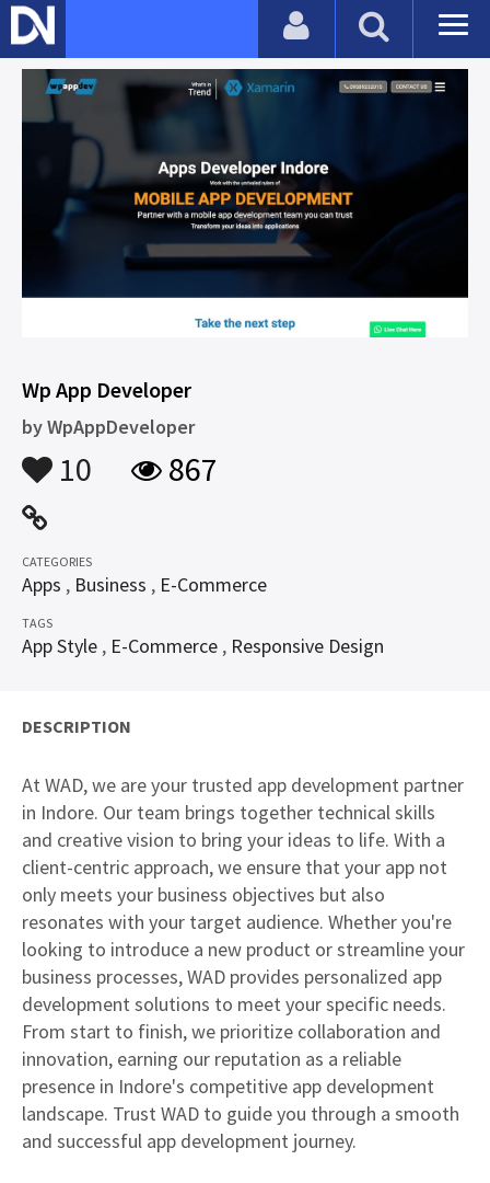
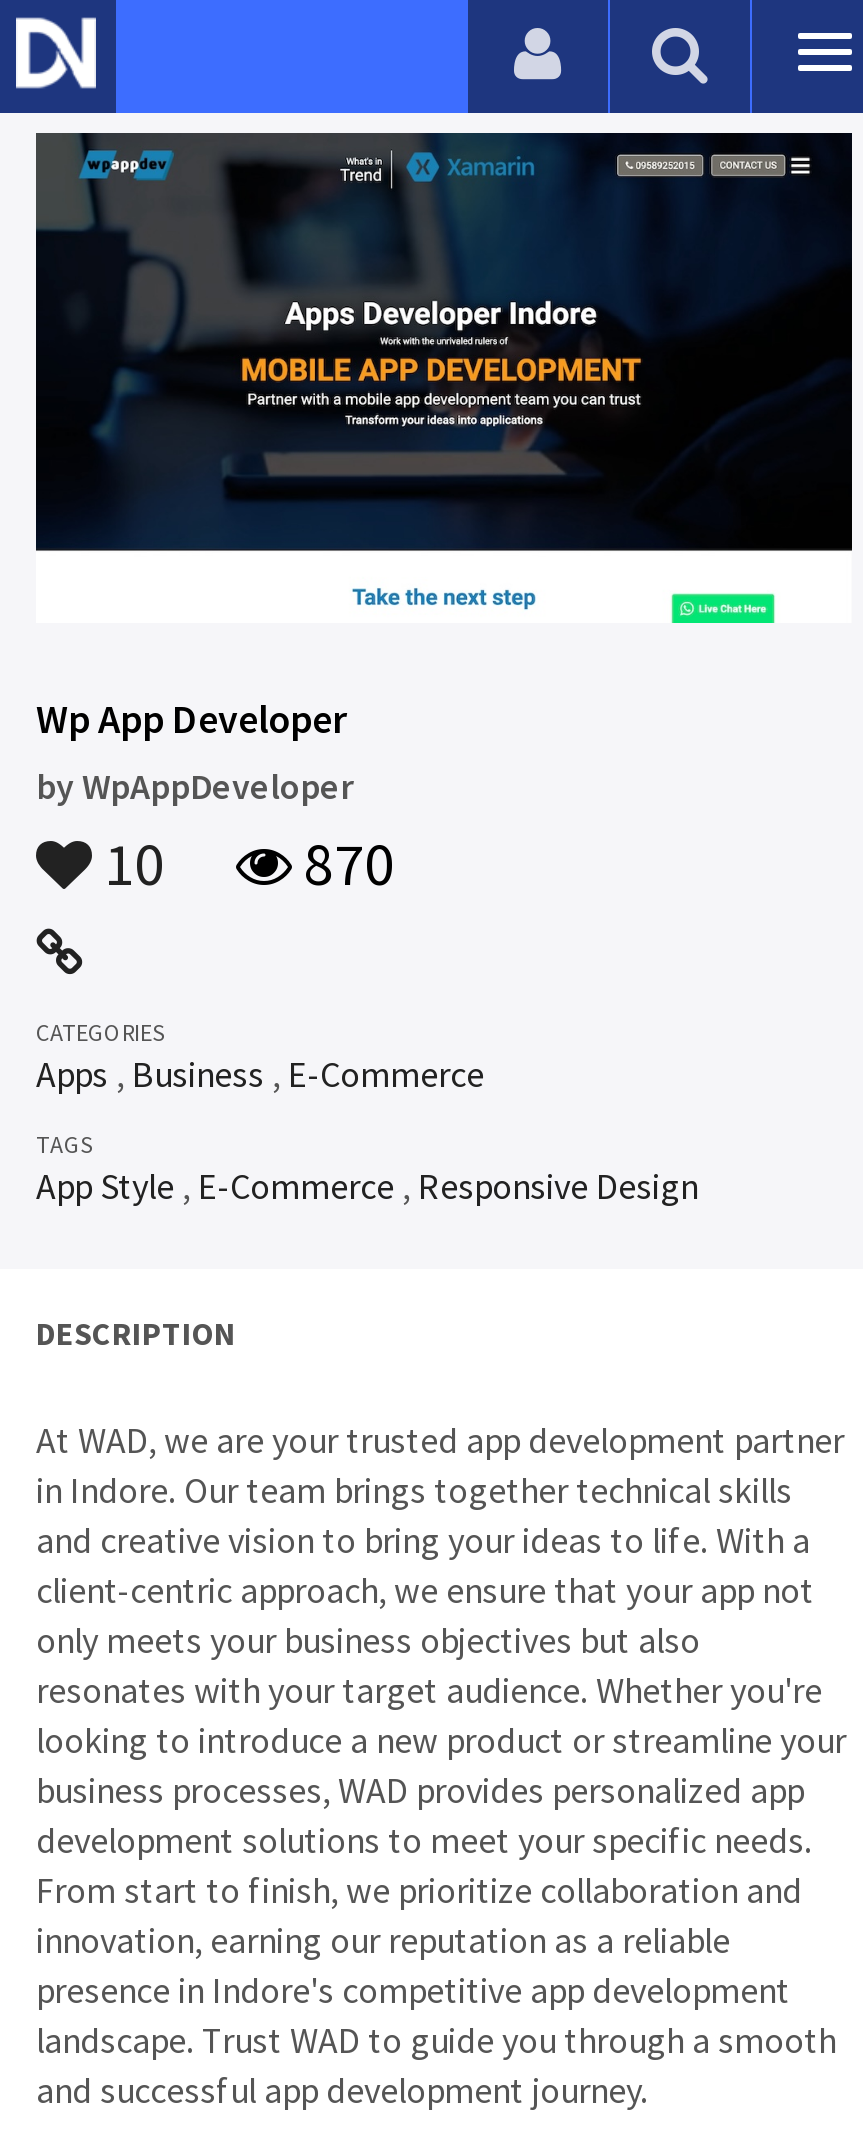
- 10 867
+ 10 870
